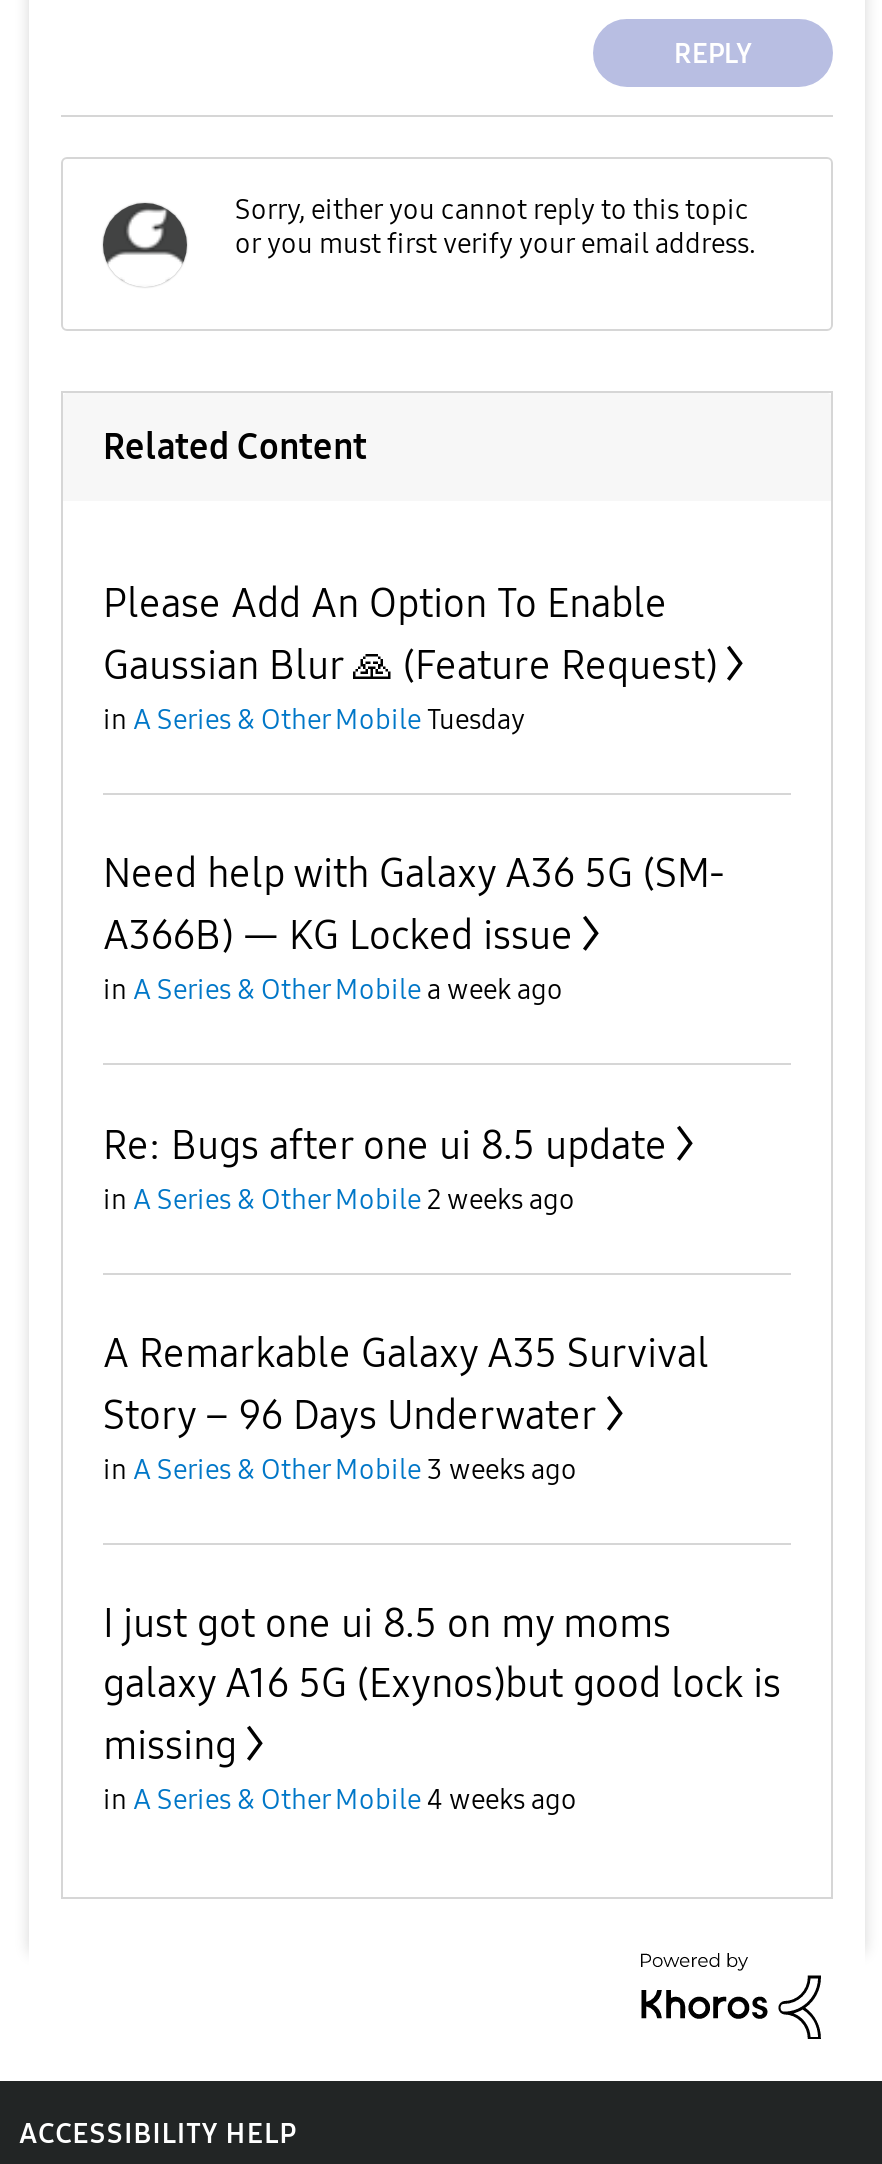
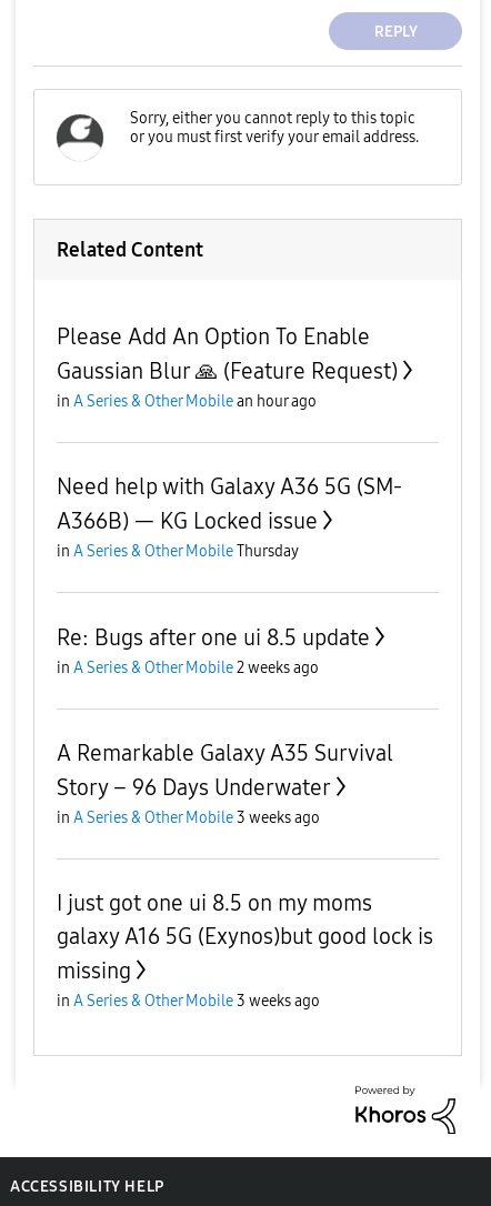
- in A Series & Other Mobile Tuesday
+ in A Series & Other Mobile an hour ago

- in A Series & Other Mobile a week ago
+ in A Series & Other Mobile Thursday

- in A Series & Other Mobile 4 weeks ago
+ in A Series & Other Mobile 3 weeks ago
